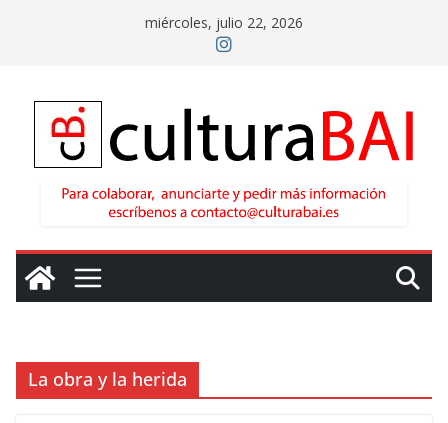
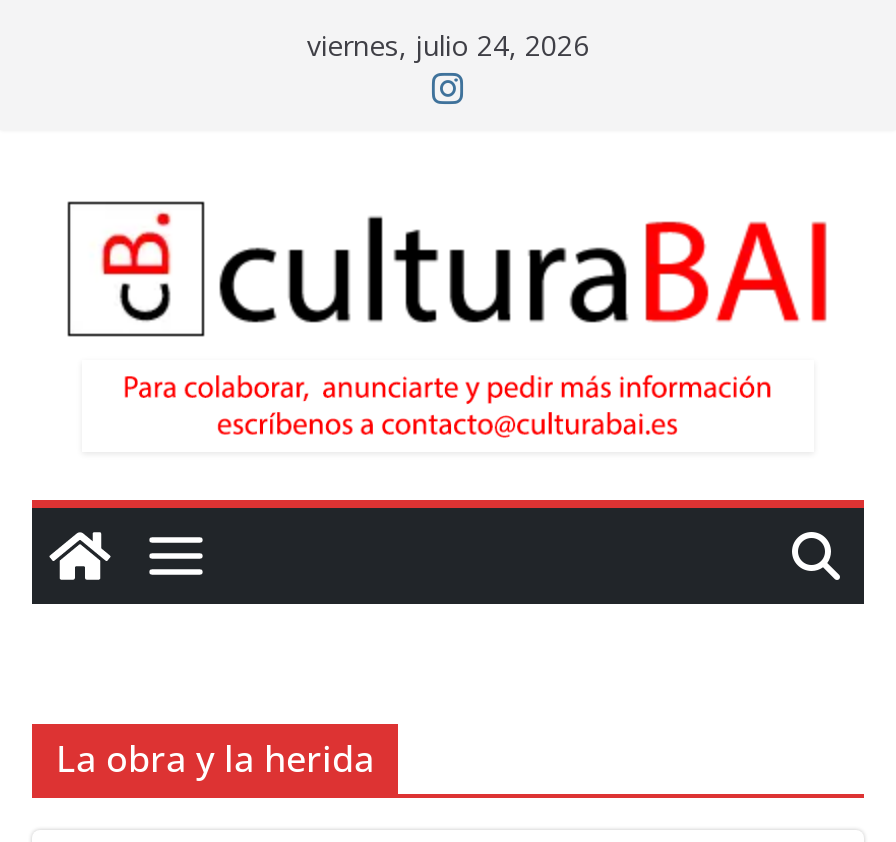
- miércoles, julio 22, 2026
+ viernes, julio 24, 2026
